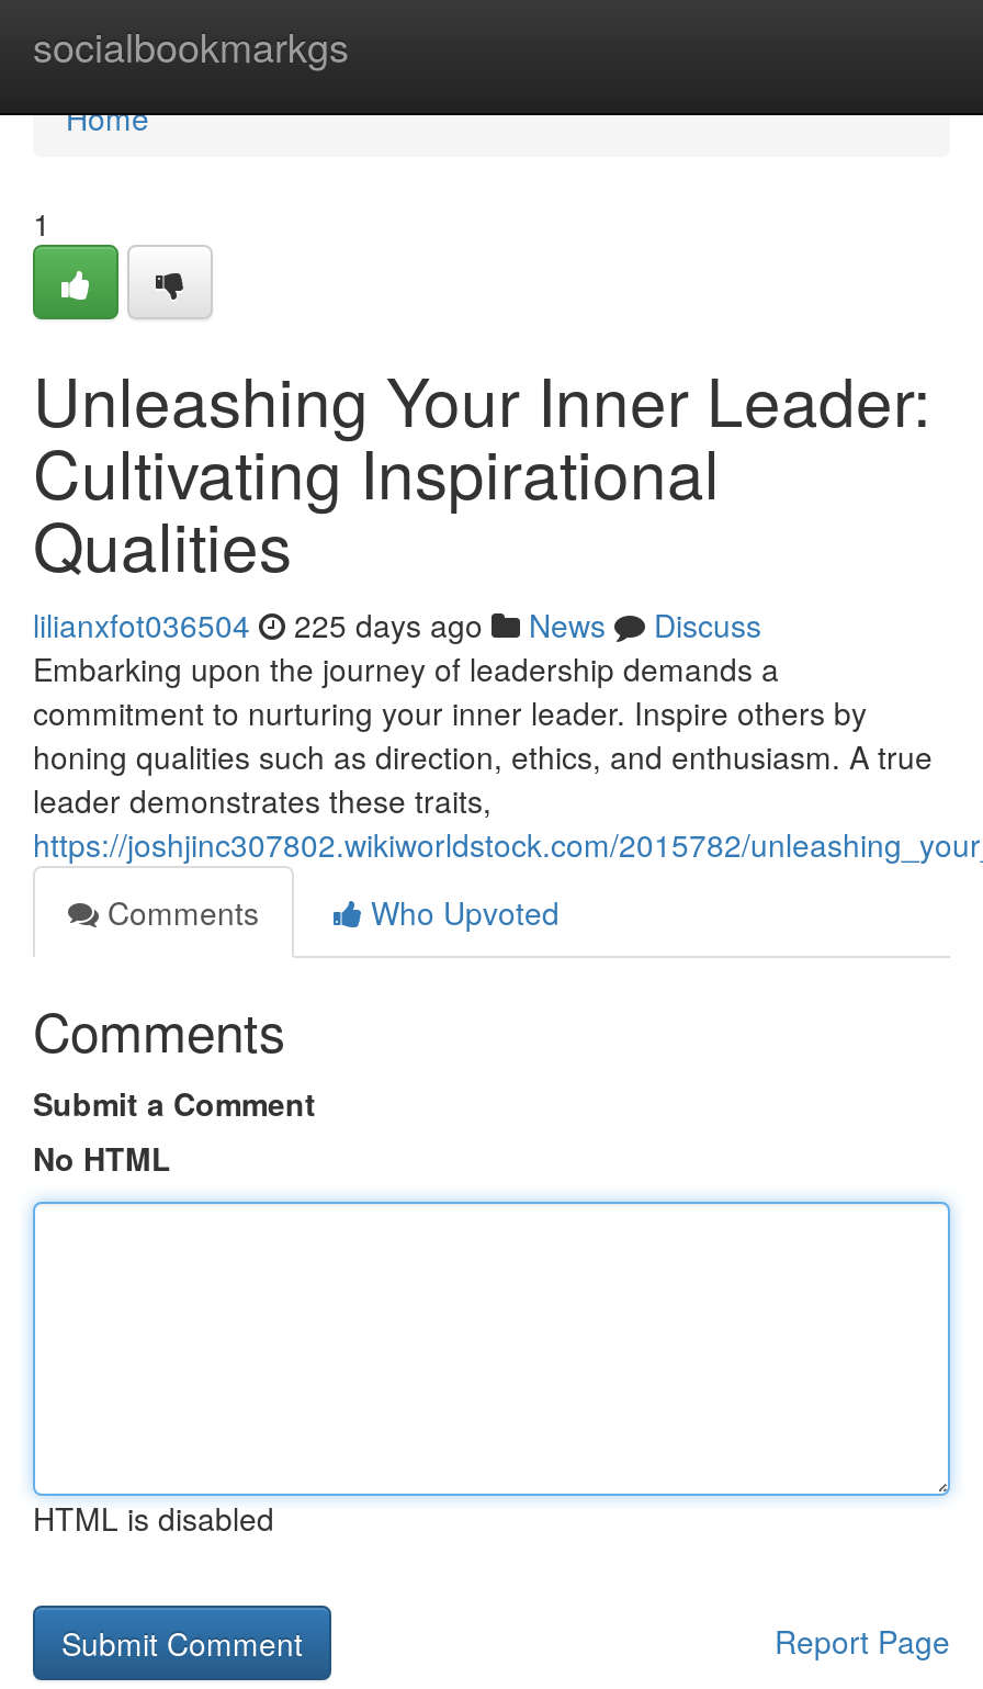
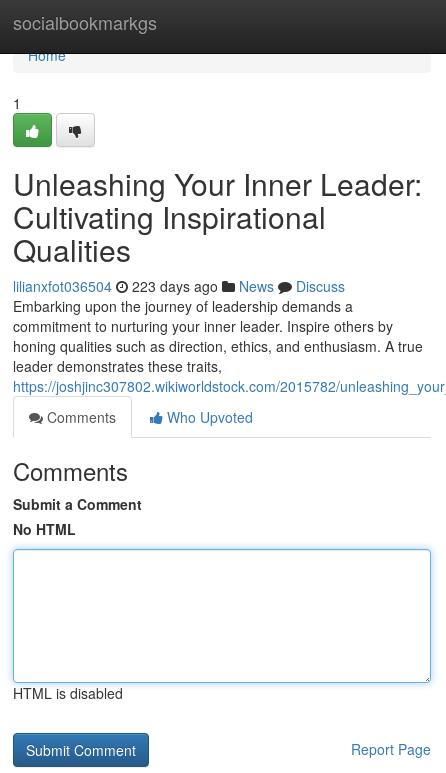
- lilianxfot036504 225 days ago News Discuss
+ lilianxfot036504 223 days ago News Discuss
